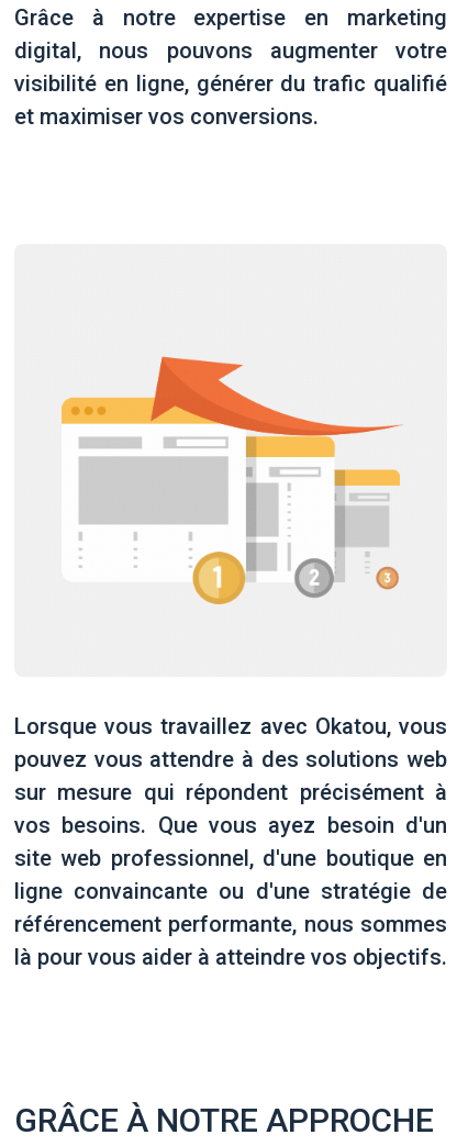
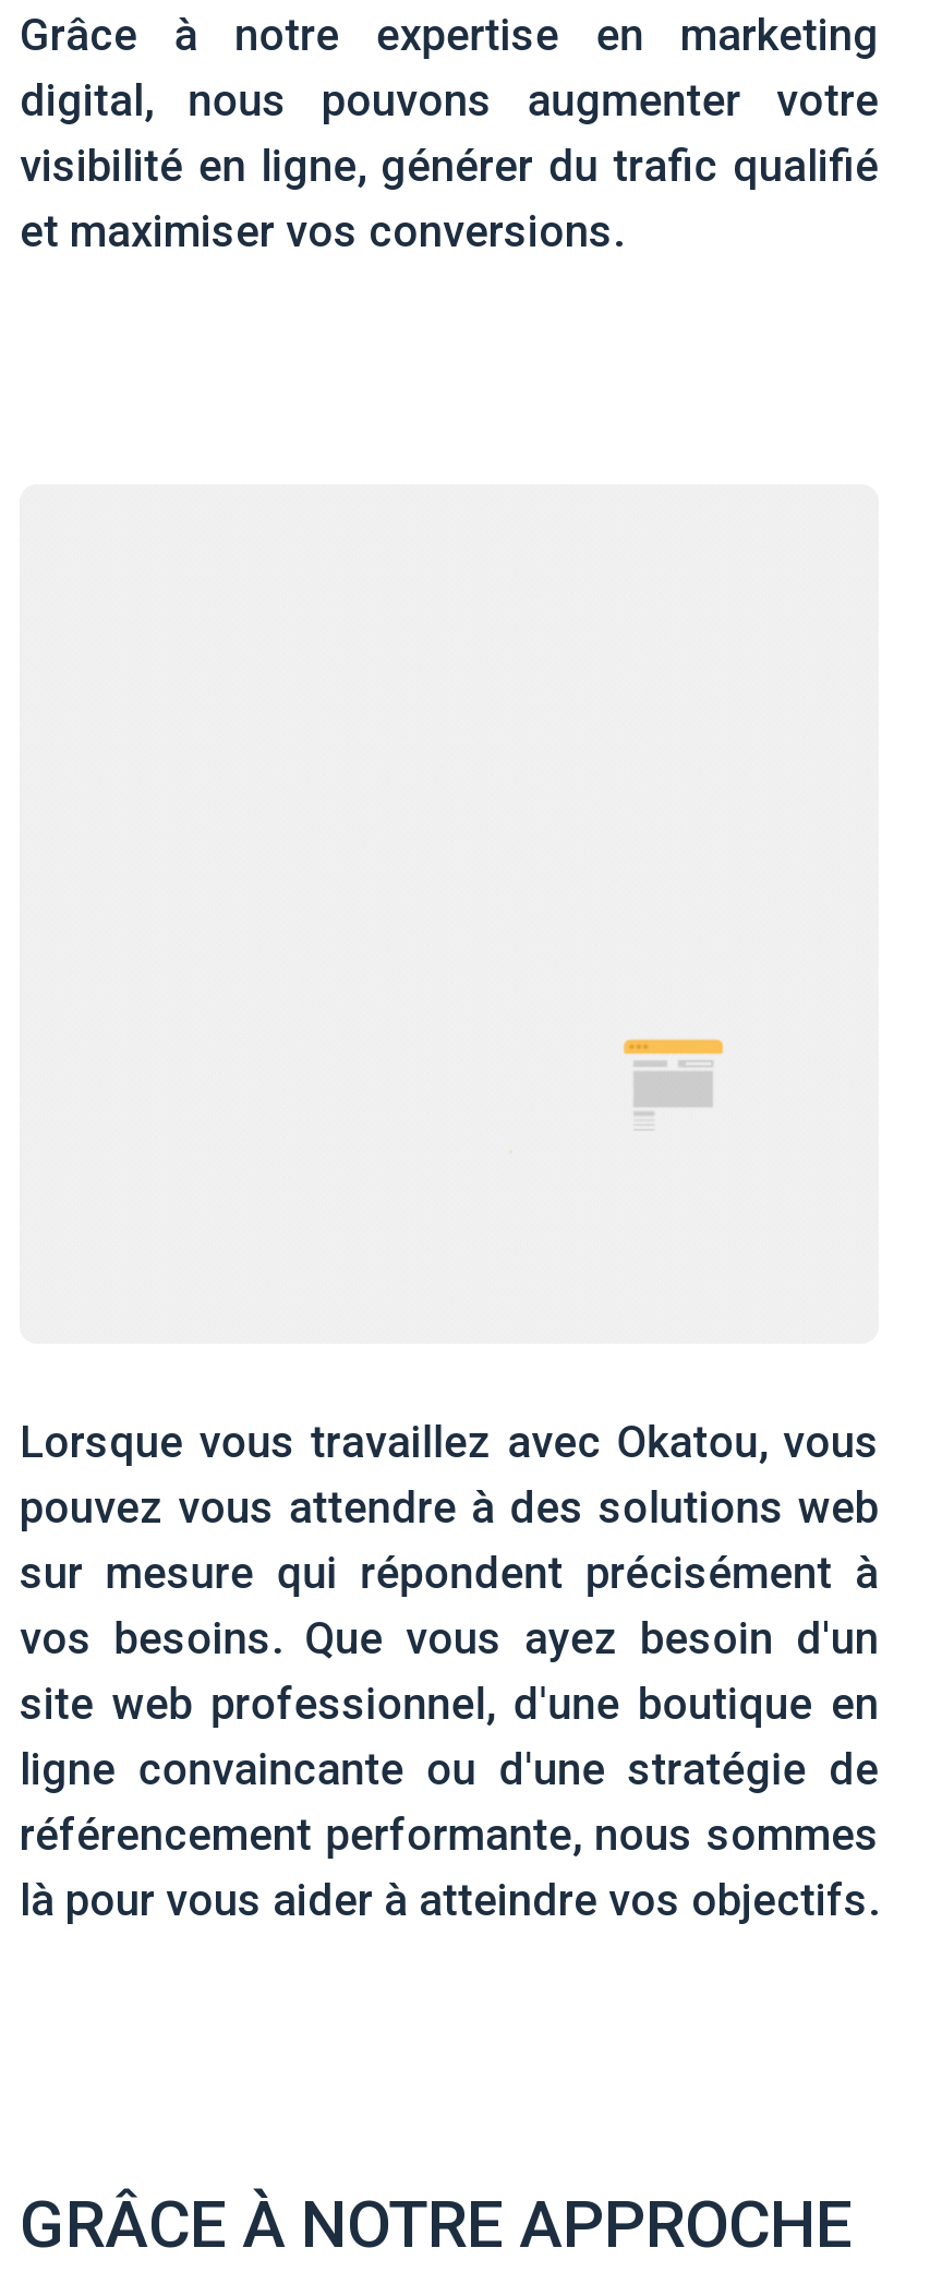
- [image]
